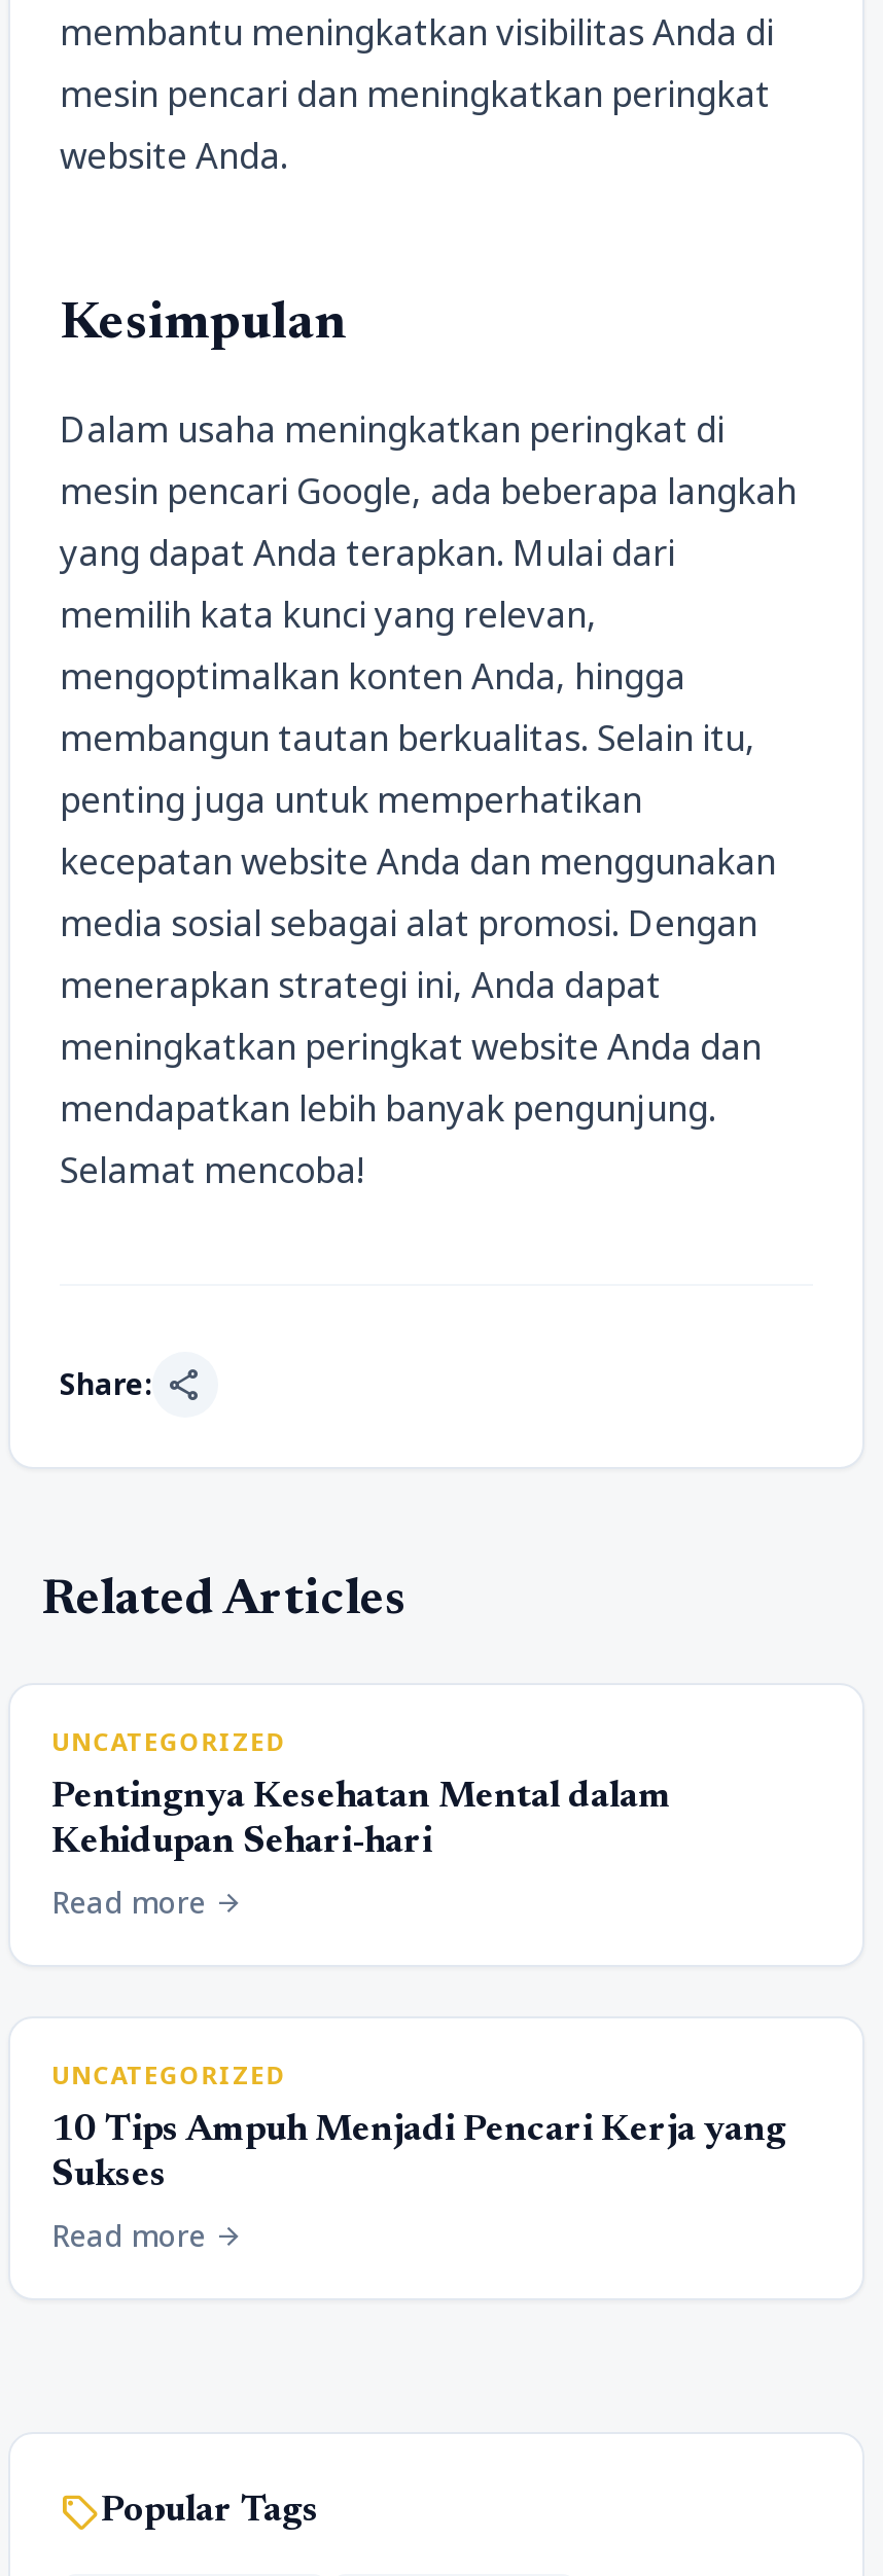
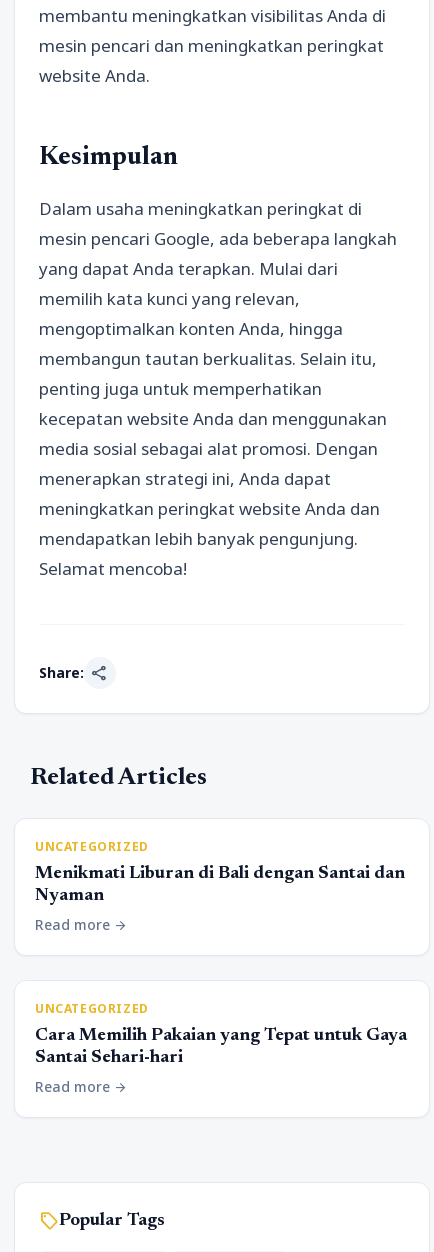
- Pentingnya Kesehatan Mental dalam
- Kehidupan Sehari-hari
+ Menikmati Liburan di Bali dengan Santai dan
+ Nyaman

- 10 Tips Ampuh Menjadi Pencari Kerja yang
- Sukses
+ Cara Memilih Pakaian yang Tepat untuk Gaya
+ Santai Sehari-hari
